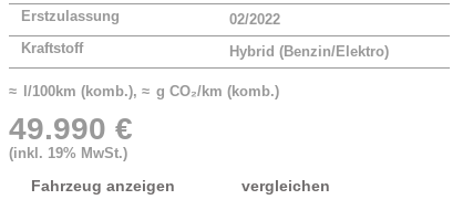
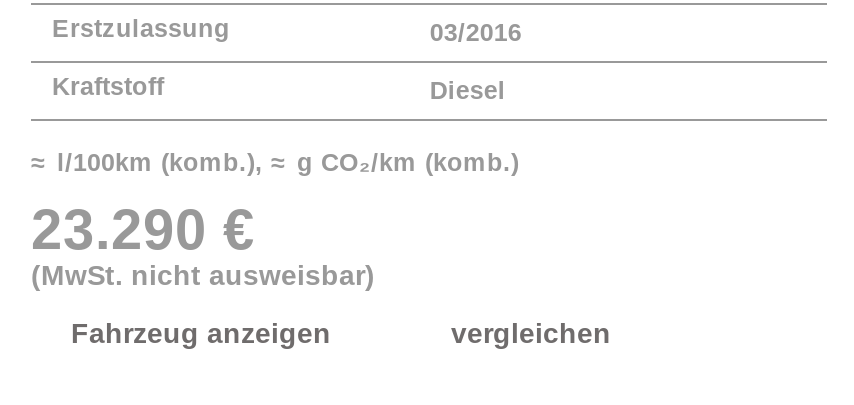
- 02/2022
+ 03/2016

- Hybrid (Benzin/Elektro)
+ Diesel

- 49.990 €
- (inkl. 19% MwSt.)
+ 23.290 €
+ (MwSt. nicht ausweisbar)
